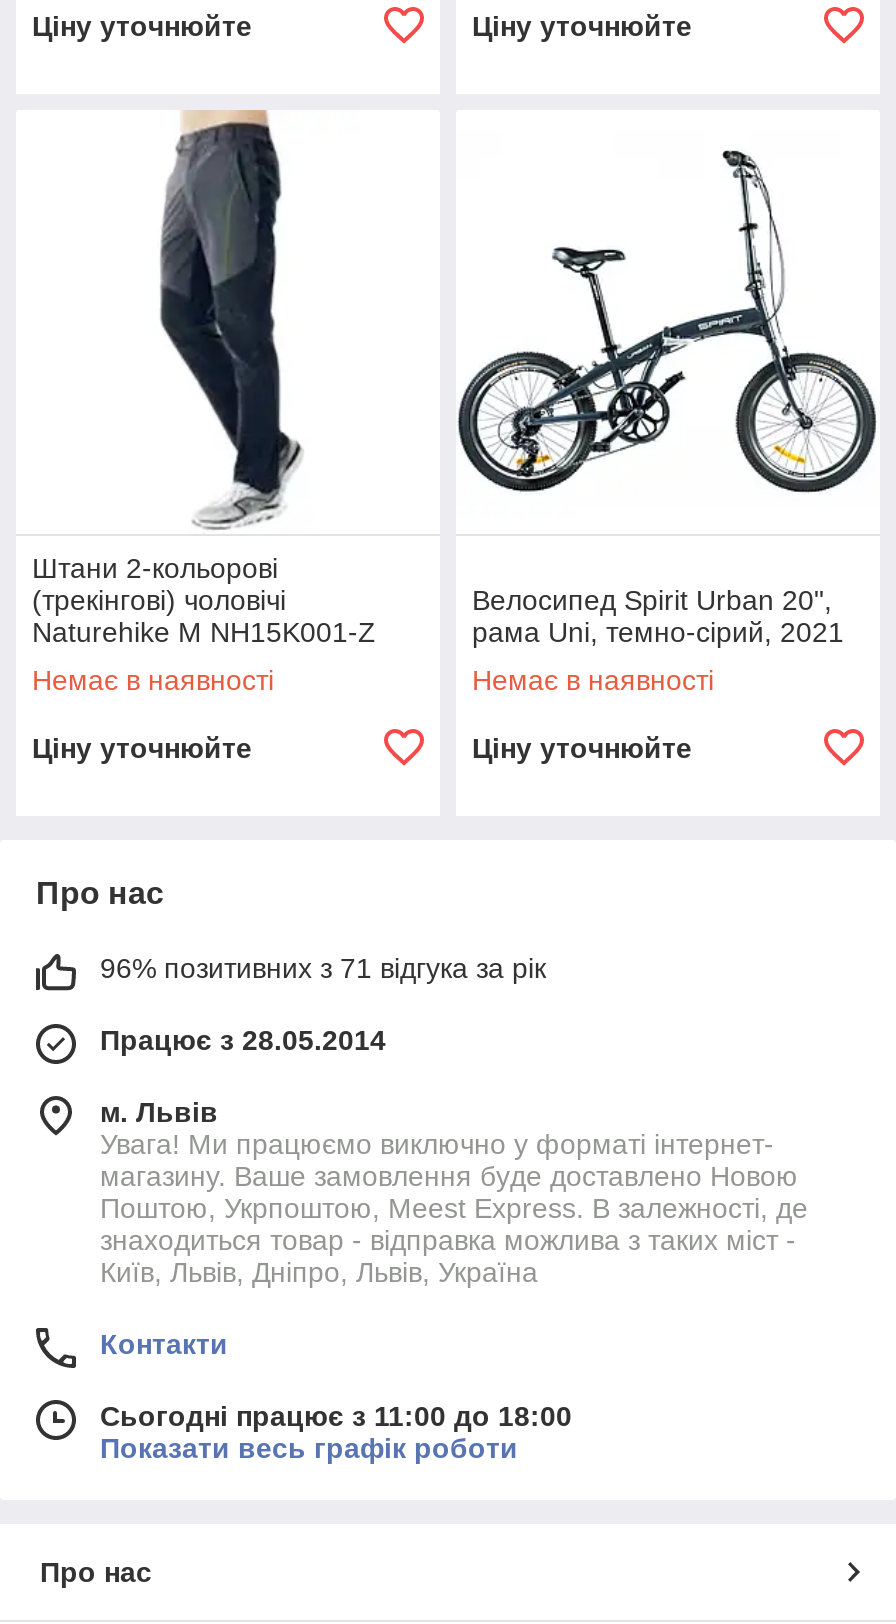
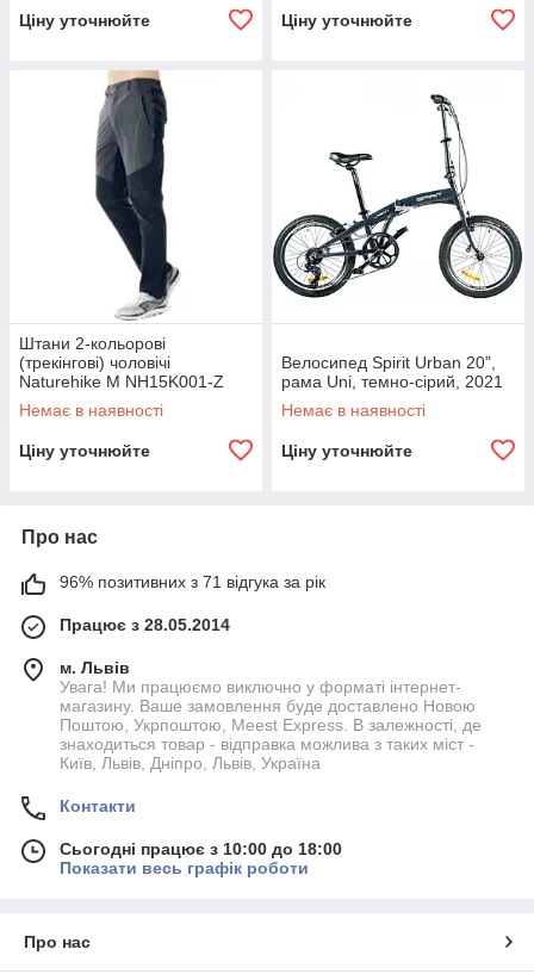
- Сьогодні працює з 11:00 до 18:00
+ Сьогодні працює з 10:00 до 18:00
